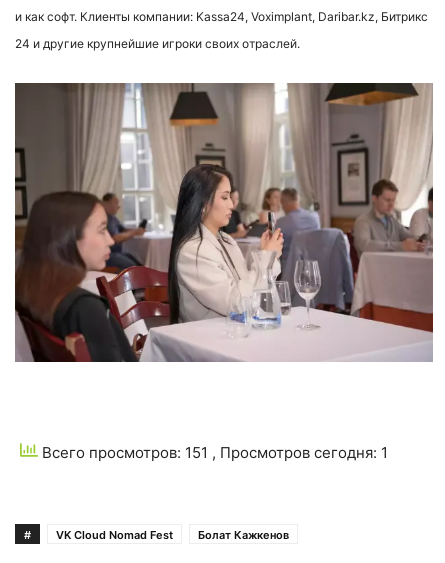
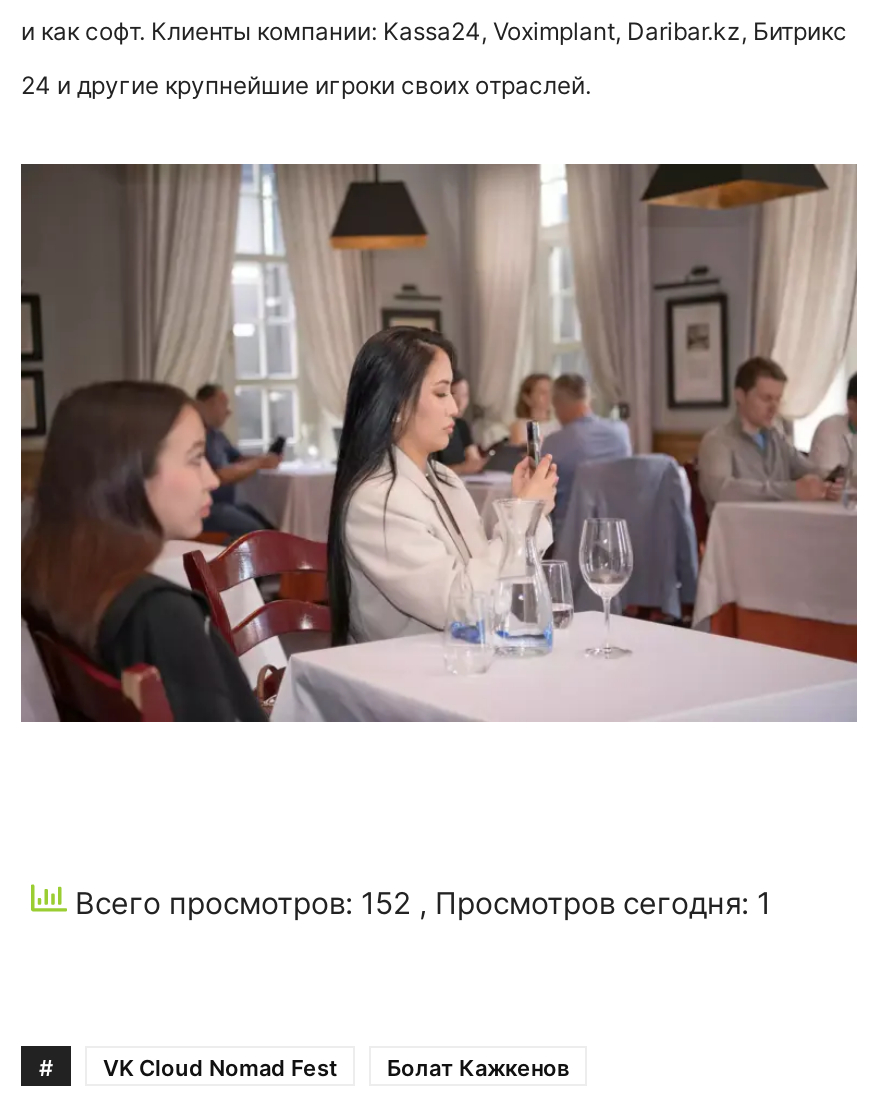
- Всего просмотров: 151, Просмотров сегодня: 1
+ Всего просмотров: 152, Просмотров сегодня: 1
